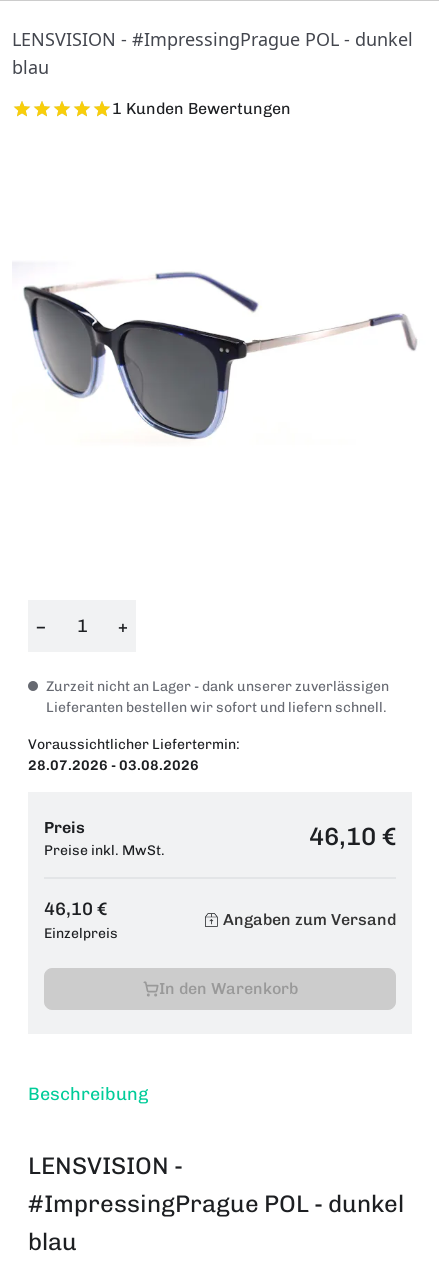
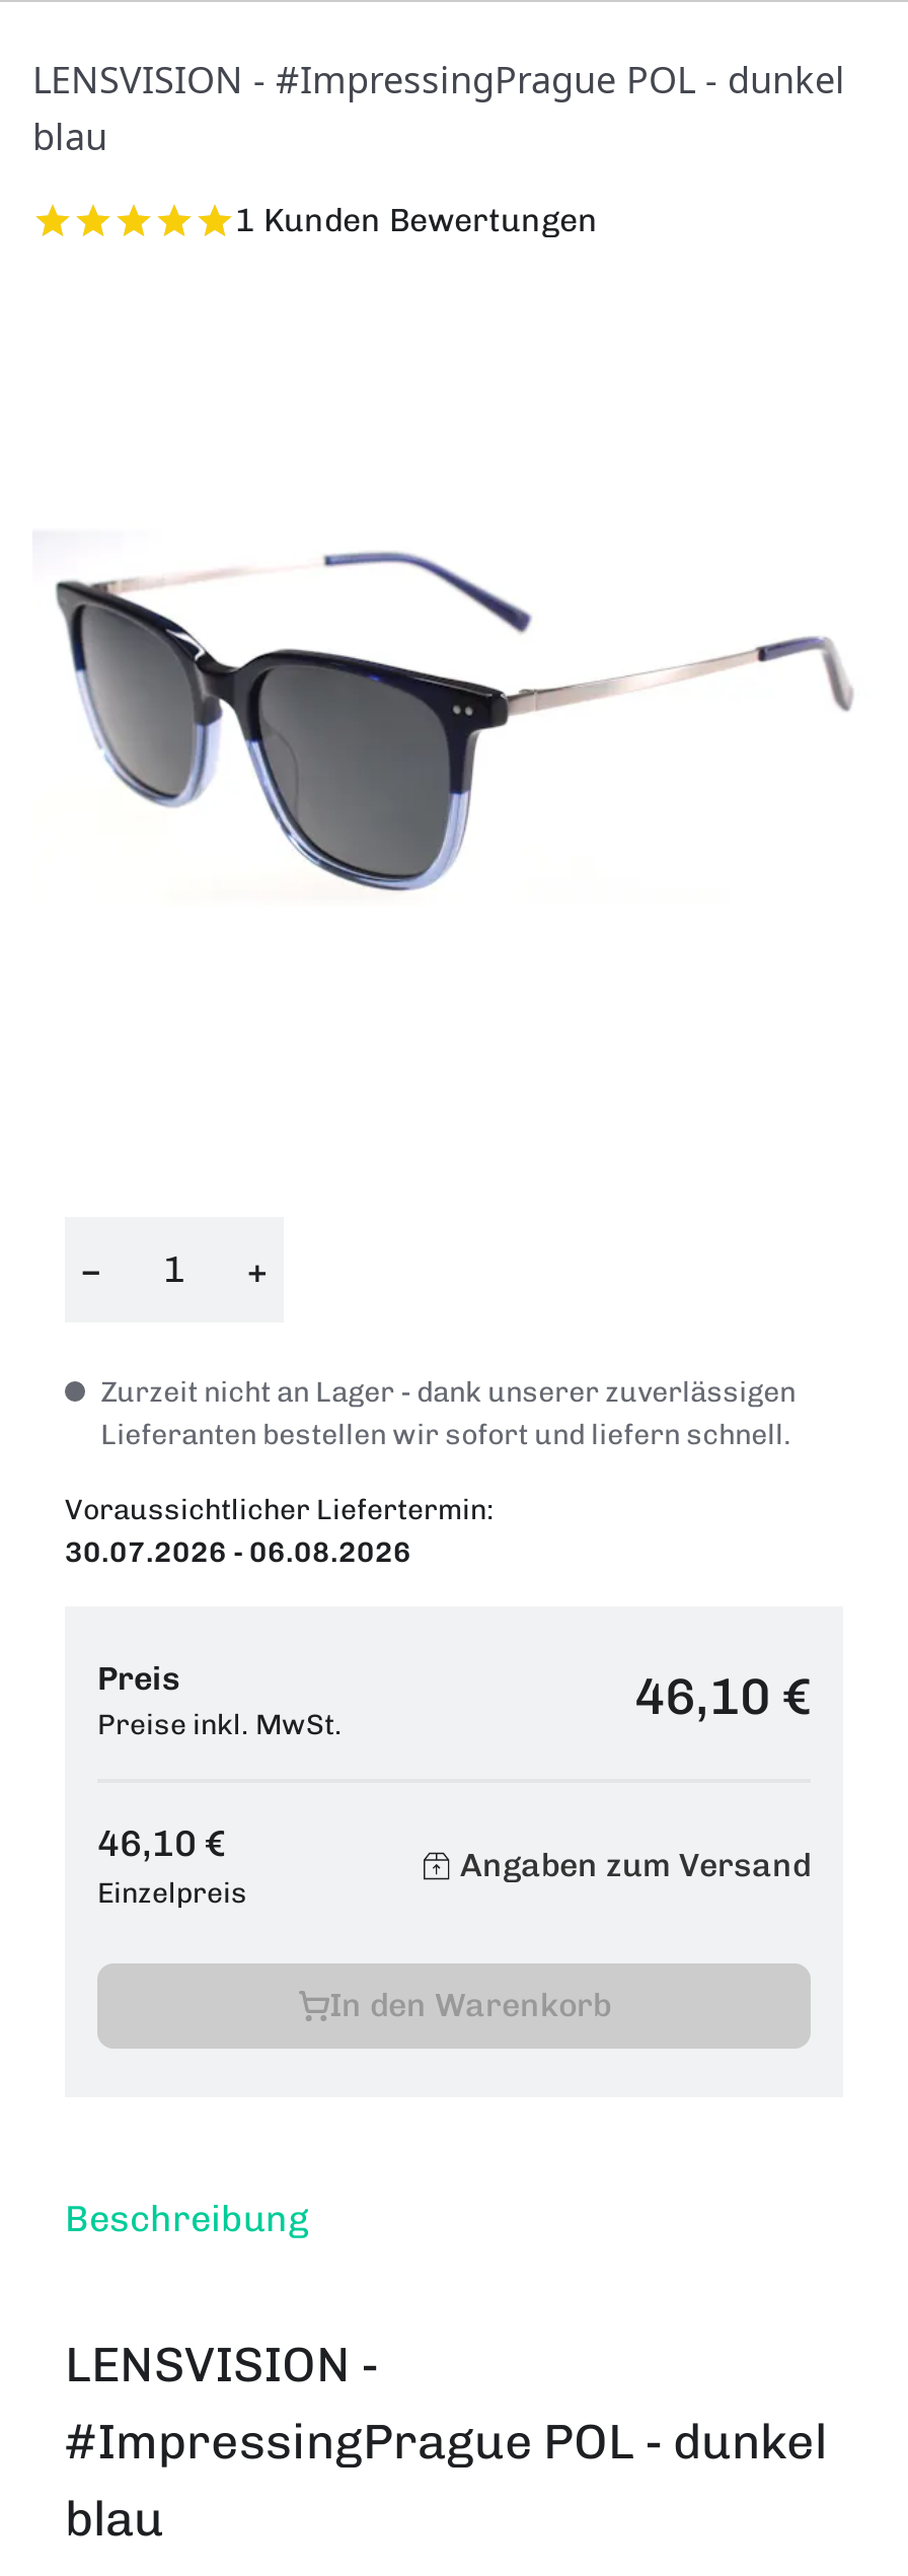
- 28.07.2026 - 03.08.2026
+ 30.07.2026 - 06.08.2026
